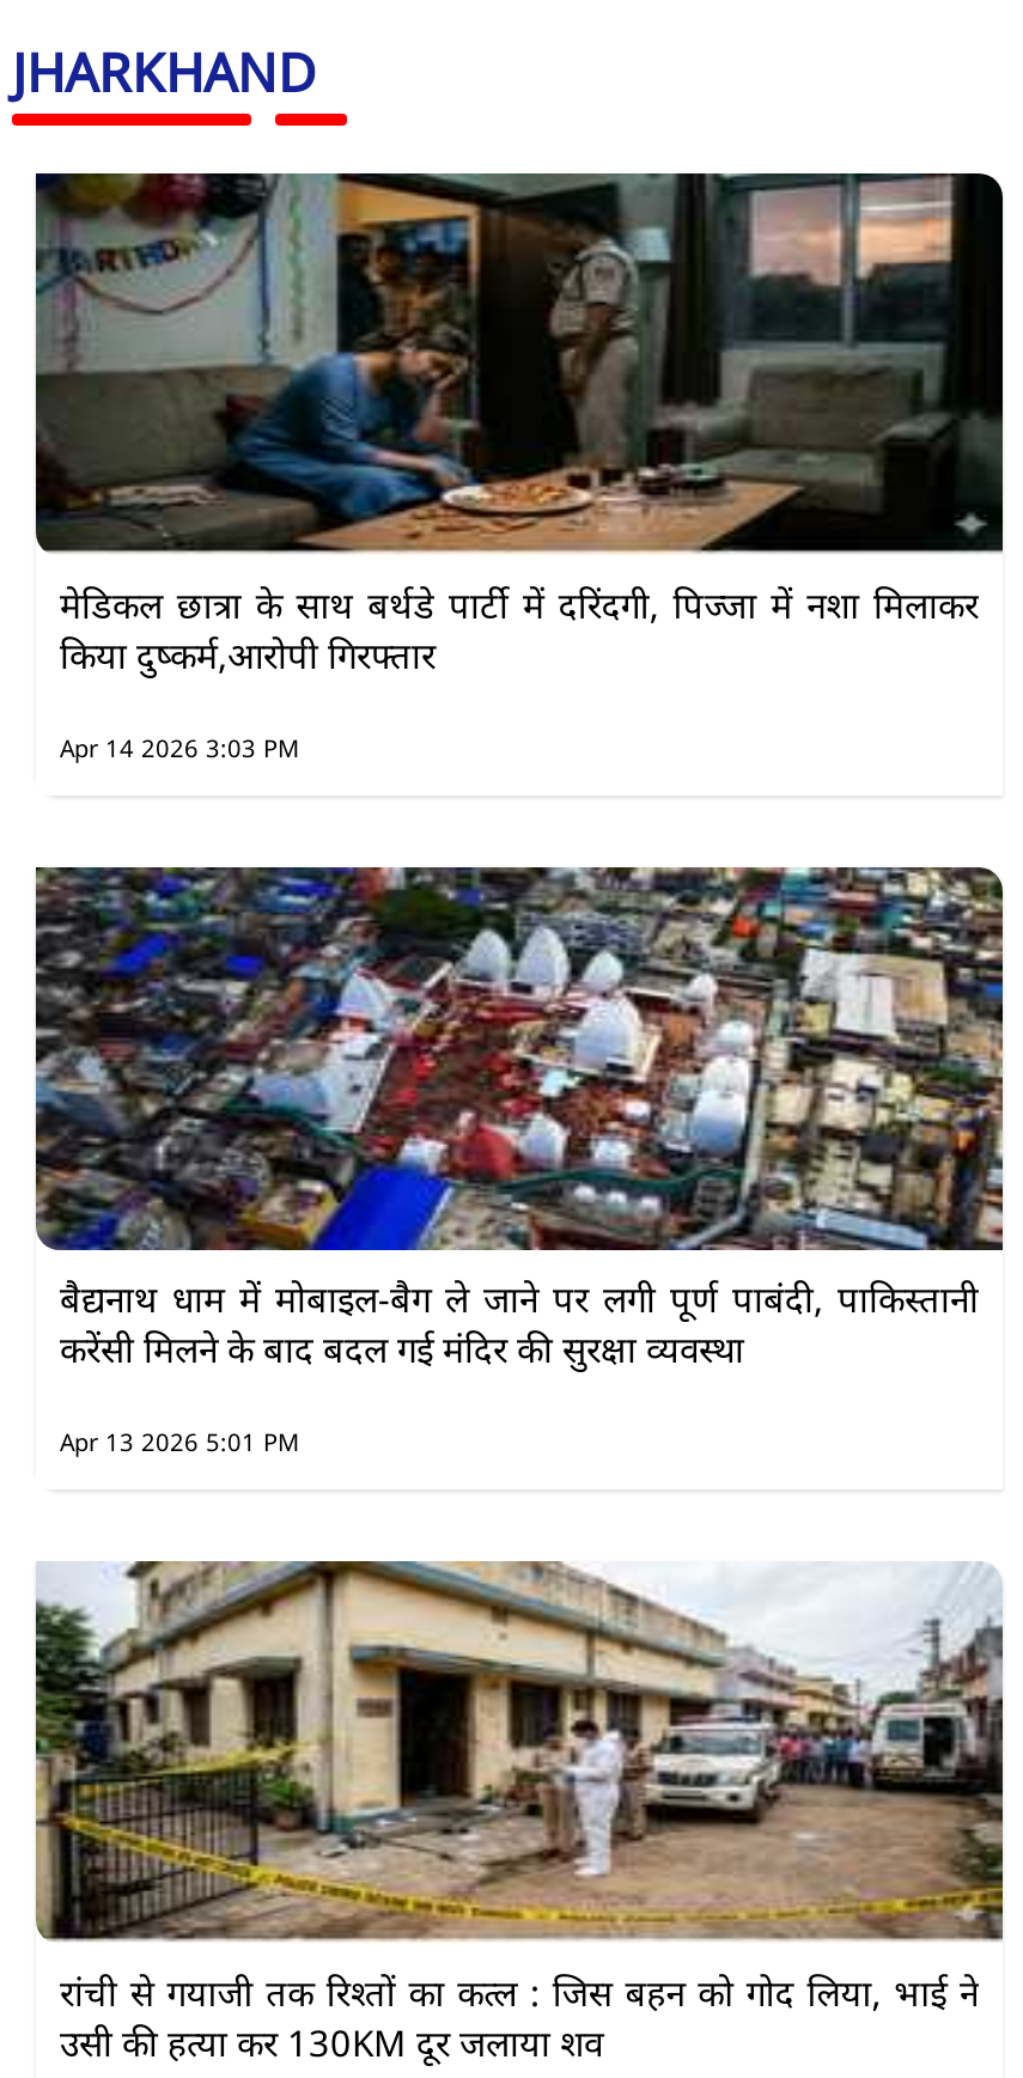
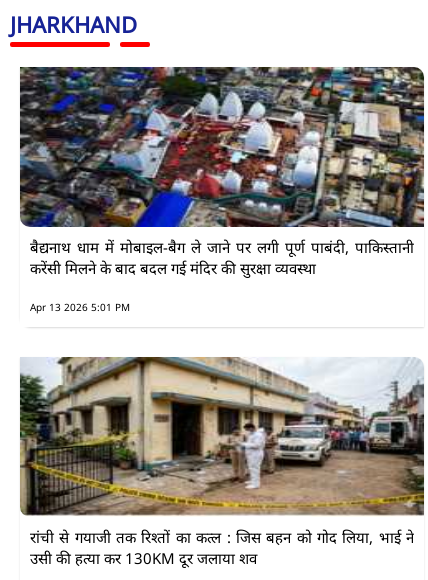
- [image]
- मेडिकल छात्रा के साथ बर्थडे पार्टी में दरिंदगी, पिज्जा में नशा मिलाकर
- किया दुष्कर्म,आरोपी गिरफ्तार
- Apr 14 2026 3:03 PM
